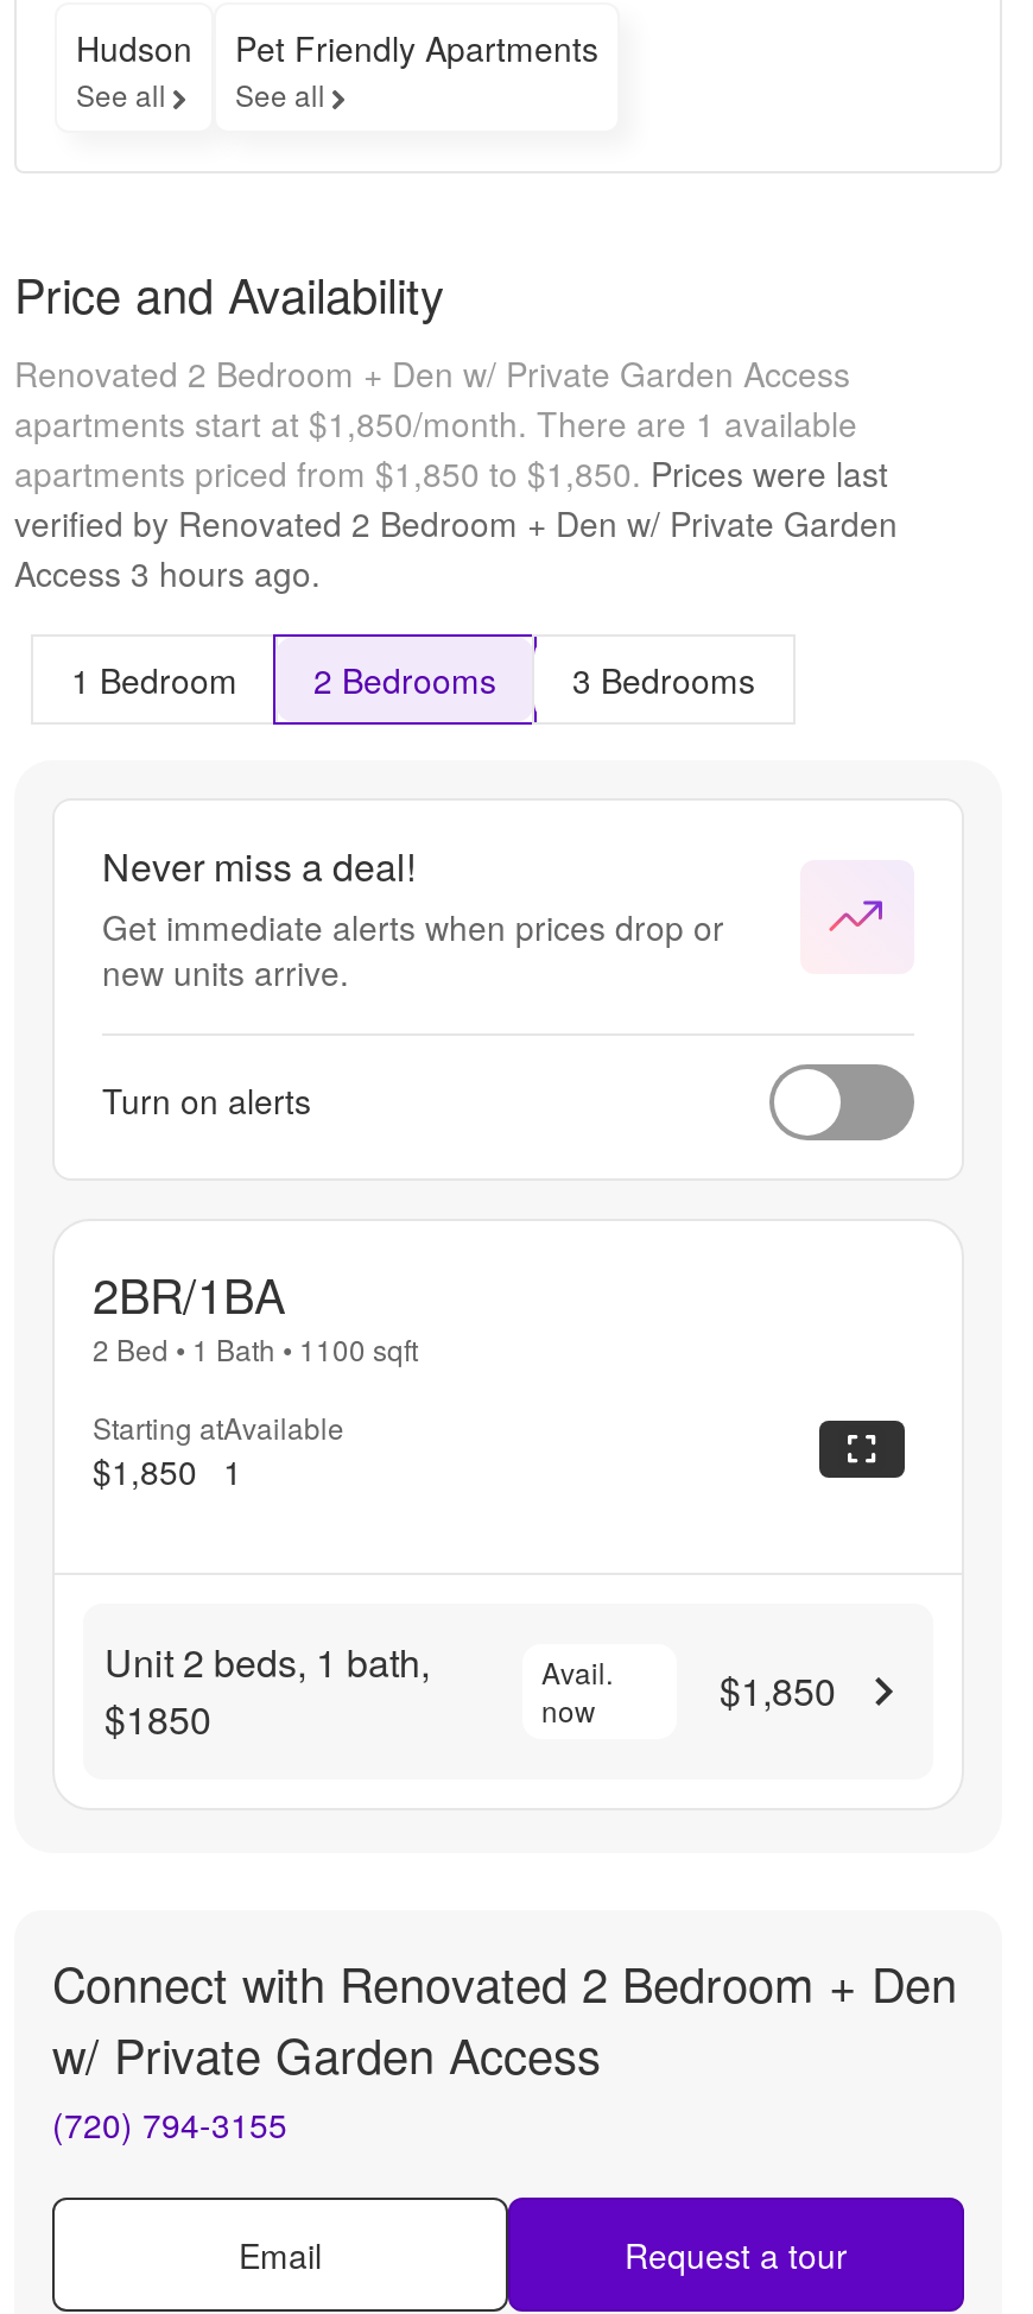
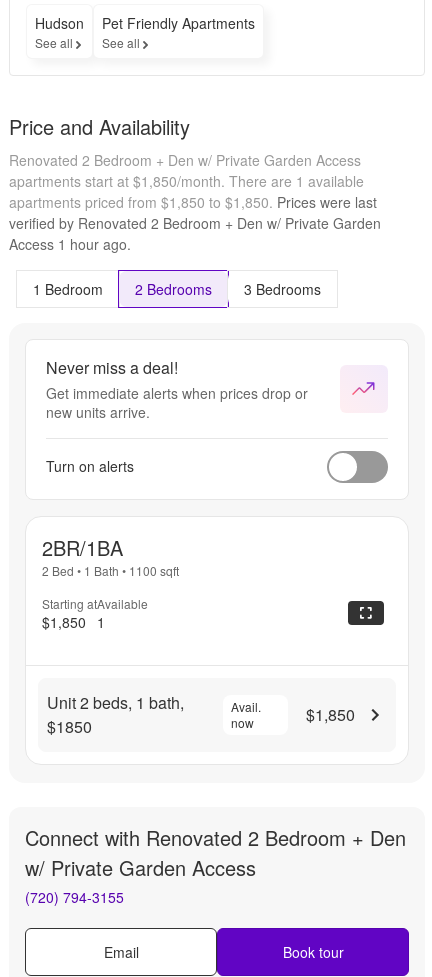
- Access 3 hours ago.
+ Access 1 hour ago.

- Request a tour
+ Book tour
